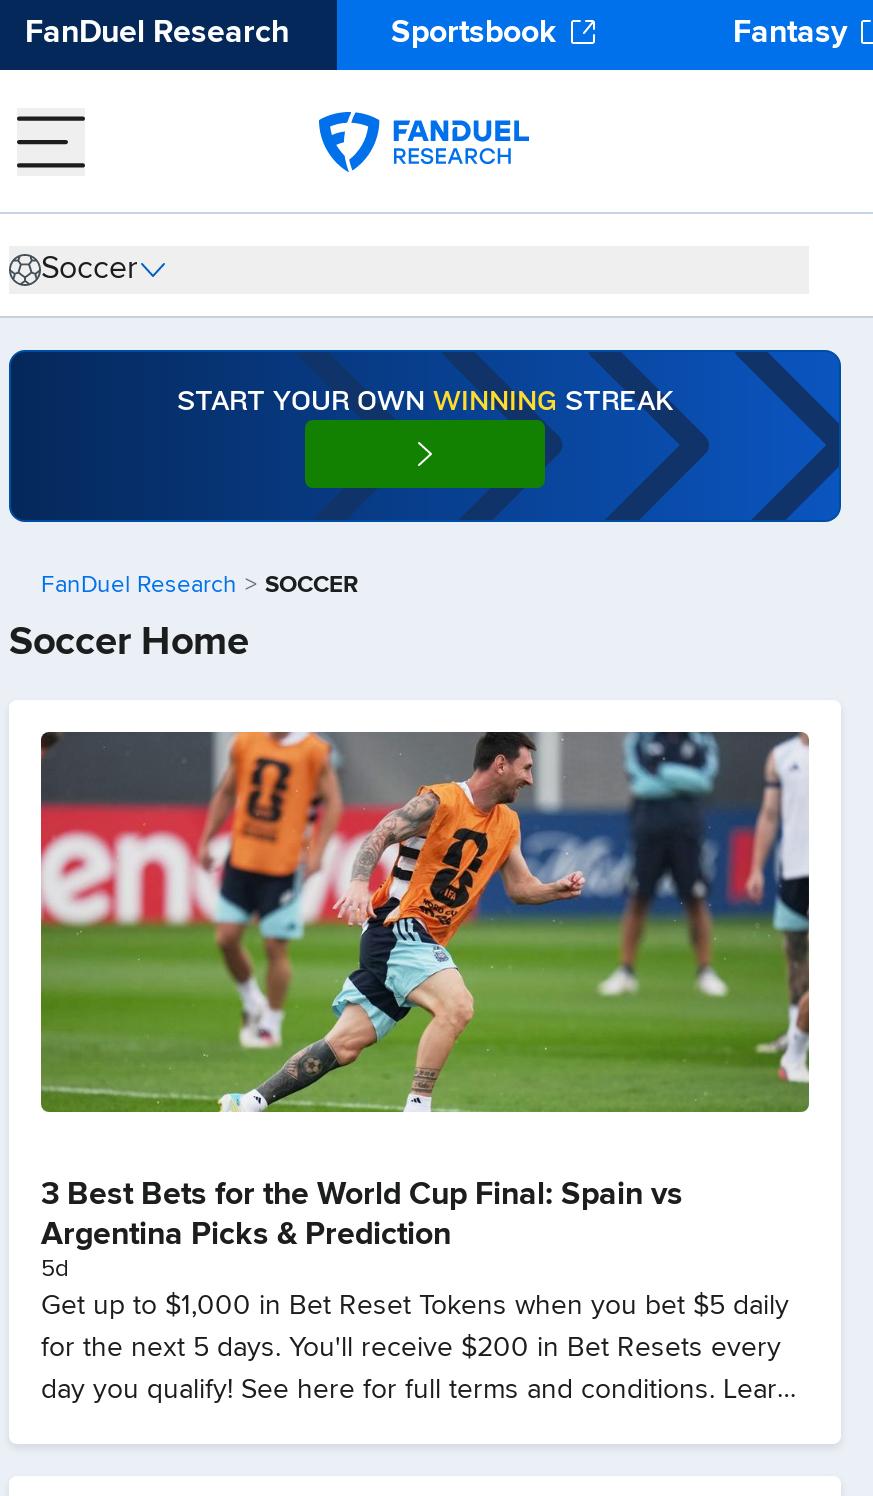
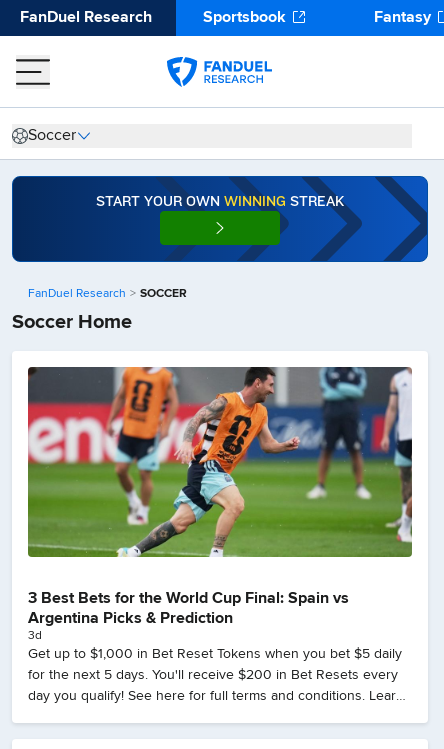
- 5d
+ 3d
